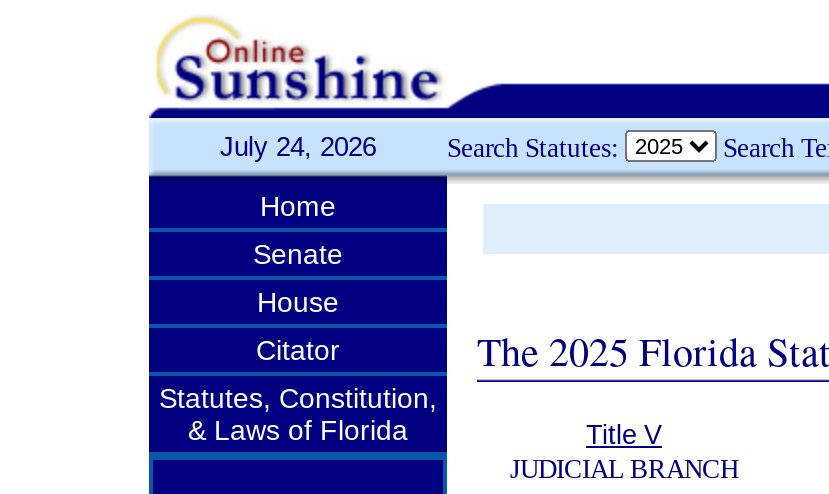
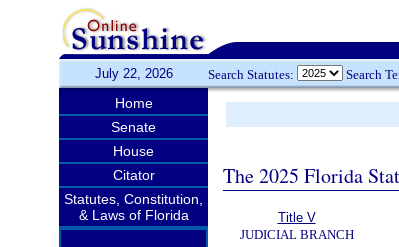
- July 24, 2026
+ July 22, 2026
